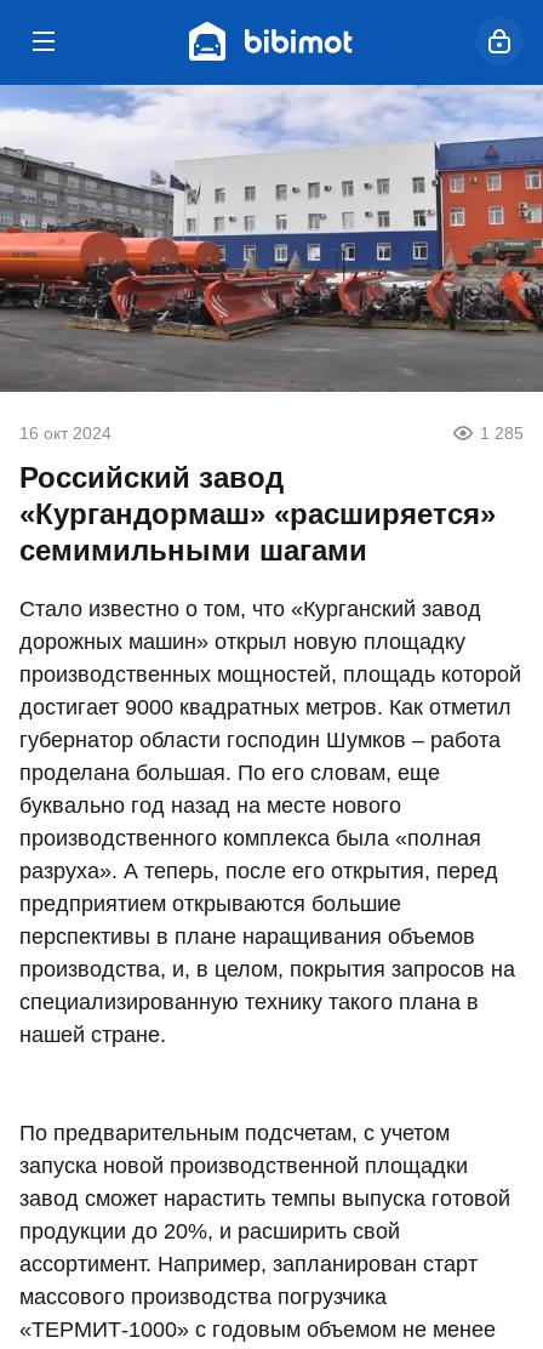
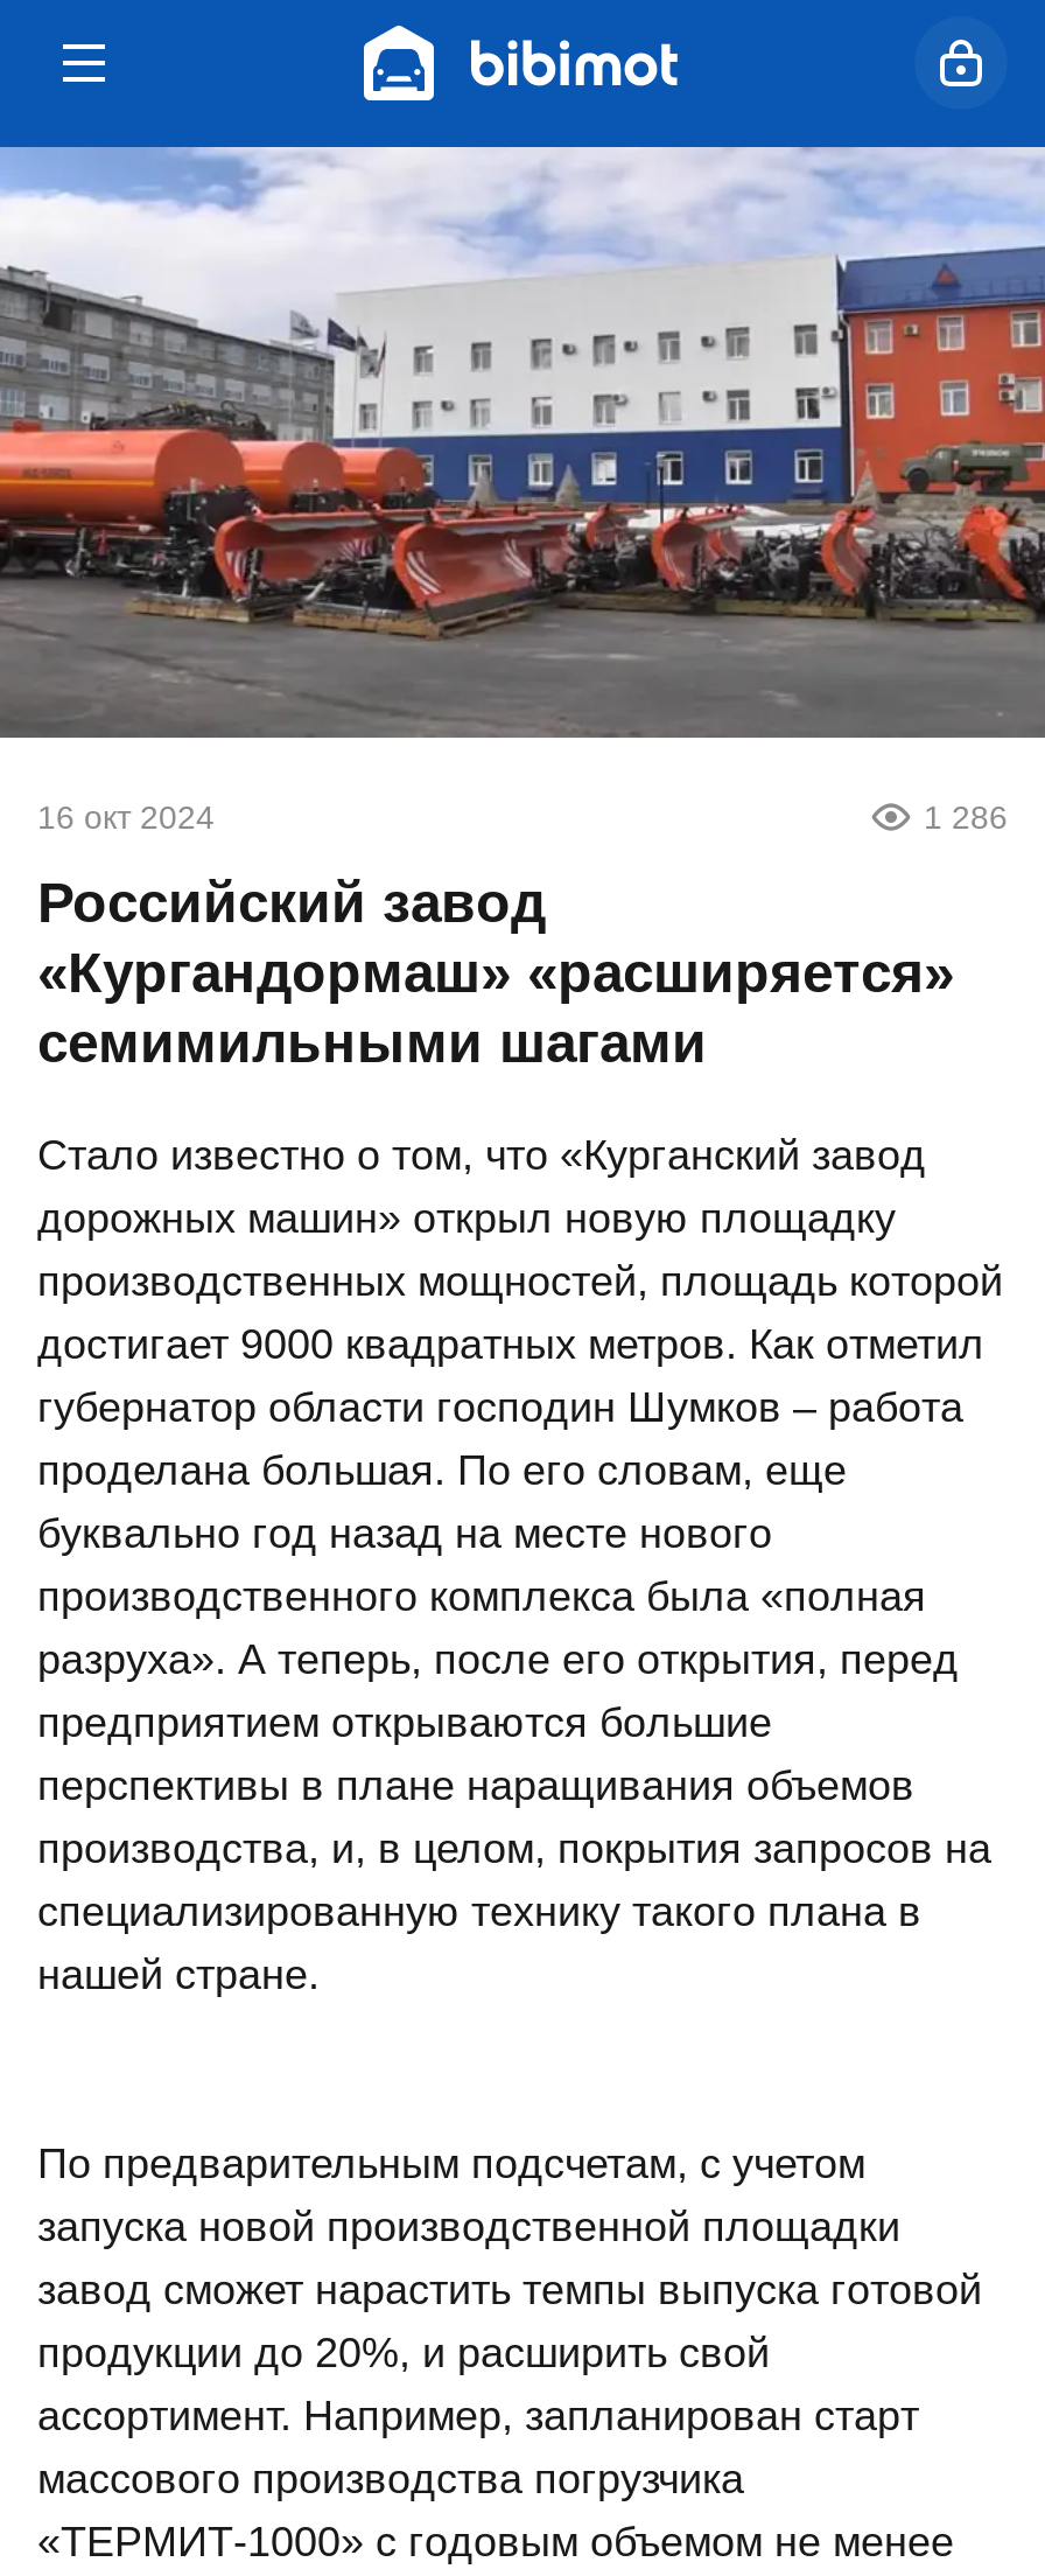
- 1 285
+ 1 286
